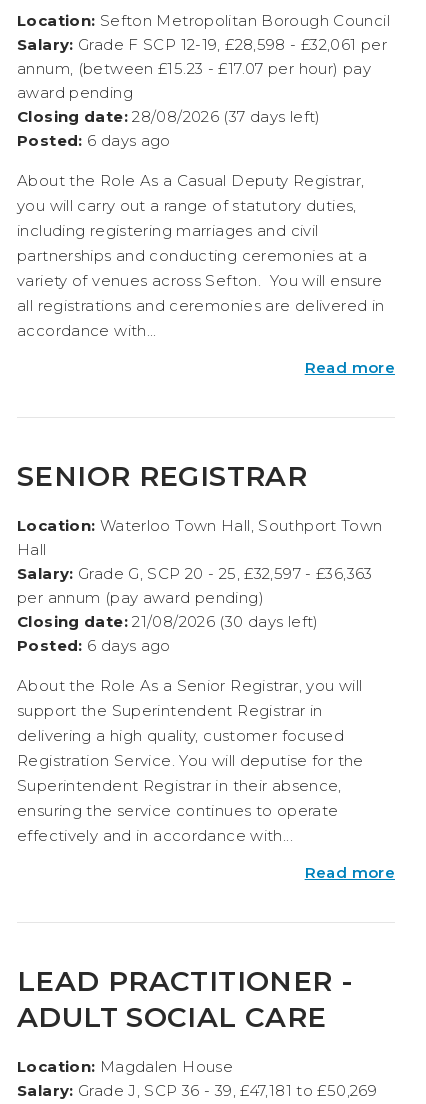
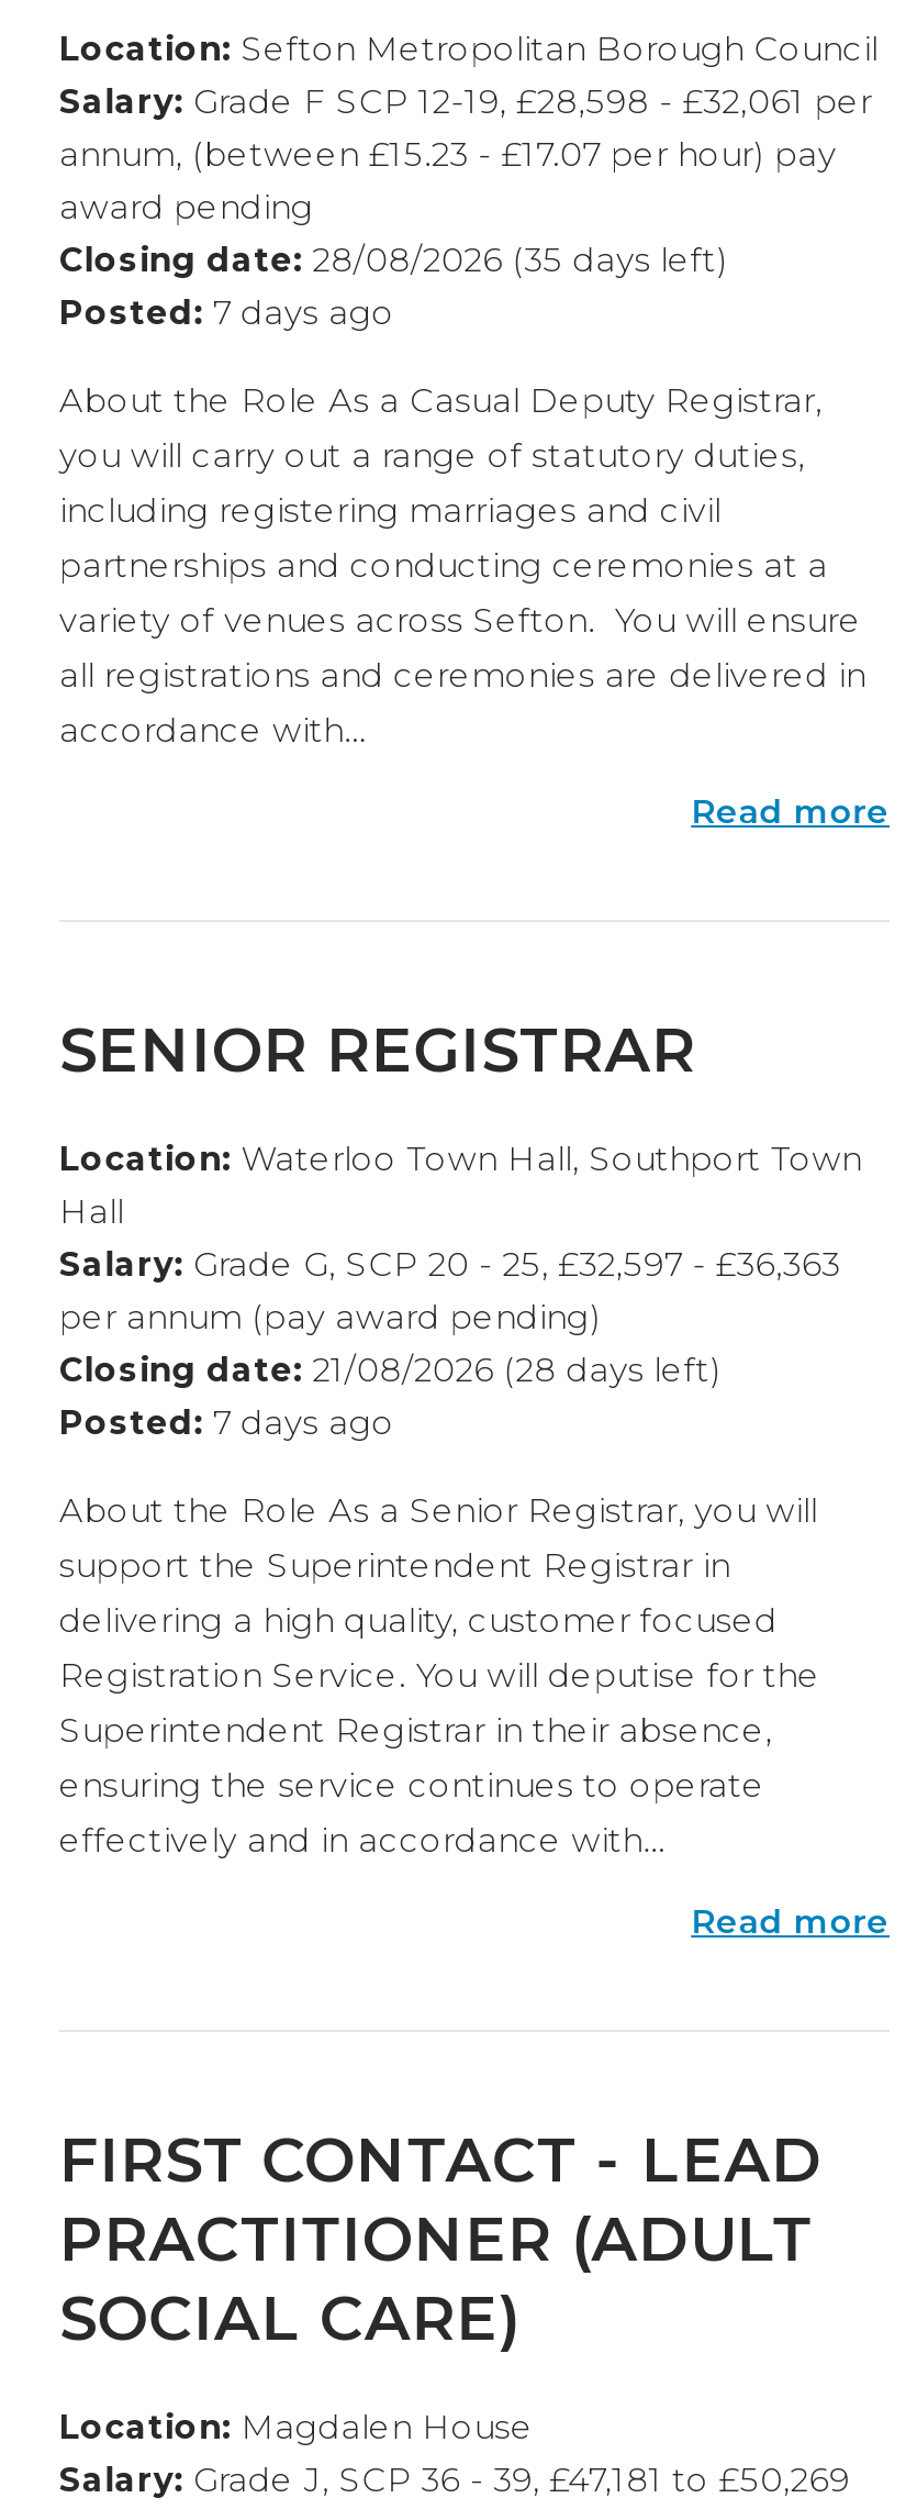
- Closing date: 28/08/2026 (37 days left)
+ Closing date: 28/08/2026 (35 days left)

- Posted: 6 days ago
+ Posted: 7 days ago

- Closing date: 21/08/2026 (30 days left)
+ Closing date: 21/08/2026 (28 days left)

- Posted: 6 days ago
+ Posted: 7 days ago

- LEAD PRACTITIONER -
- ADULT SOCIAL CARE
+ FIRST CONTACT - LEAD
+ PRACTITIONER (ADULT
+ SOCIAL CARE)
